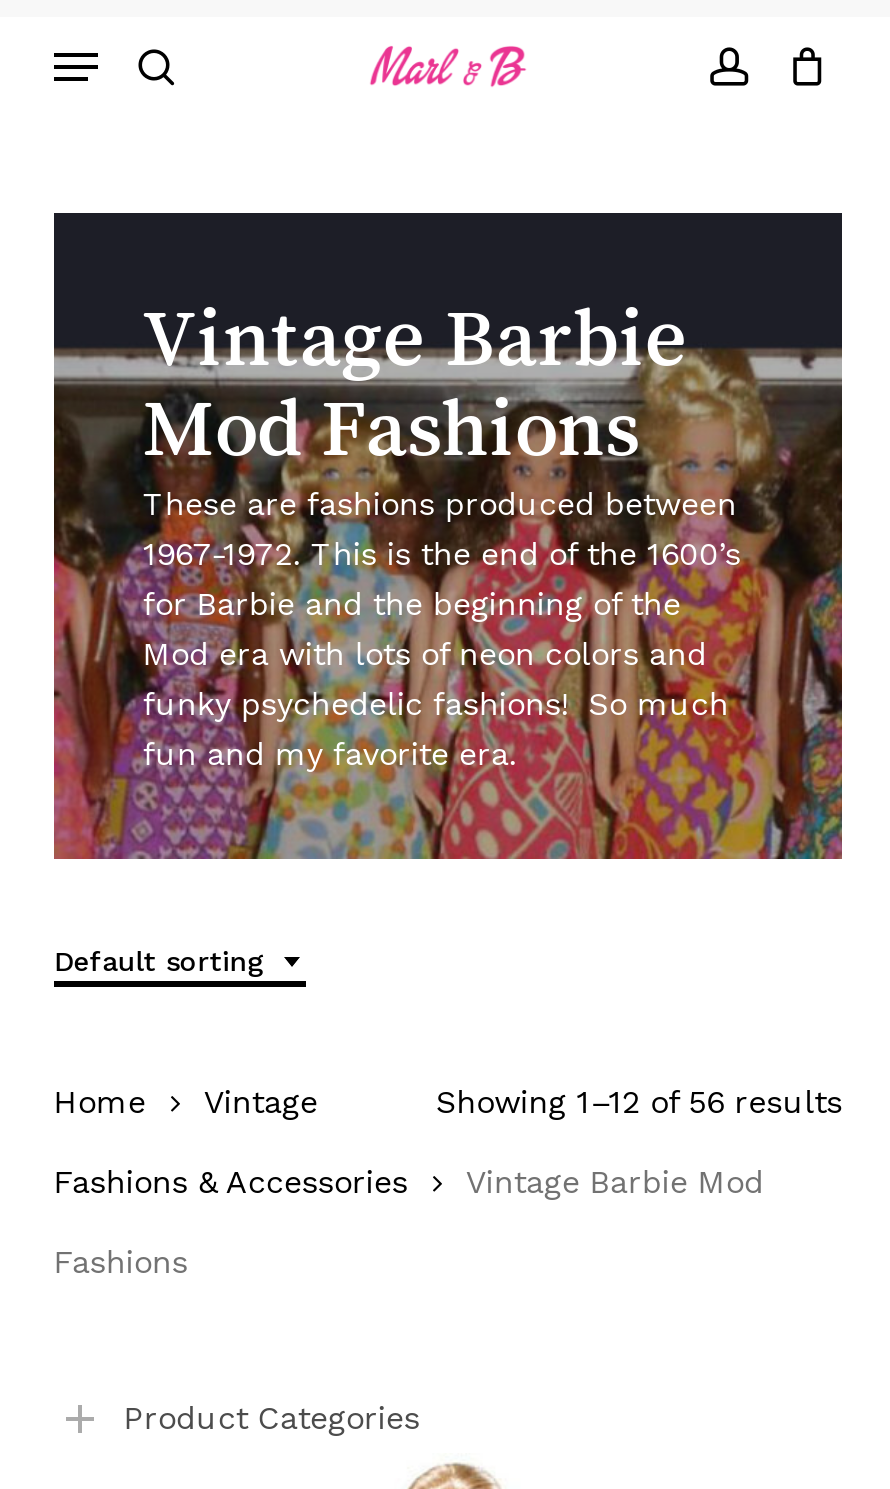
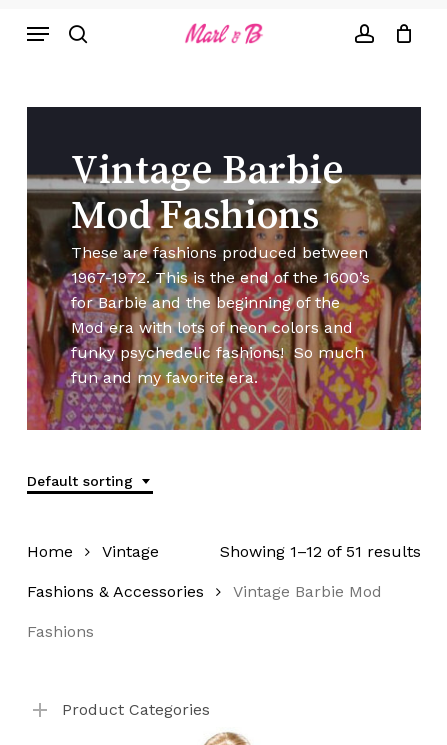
- Showing 1–12 of 56 results
+ Showing 1–12 of 51 results
